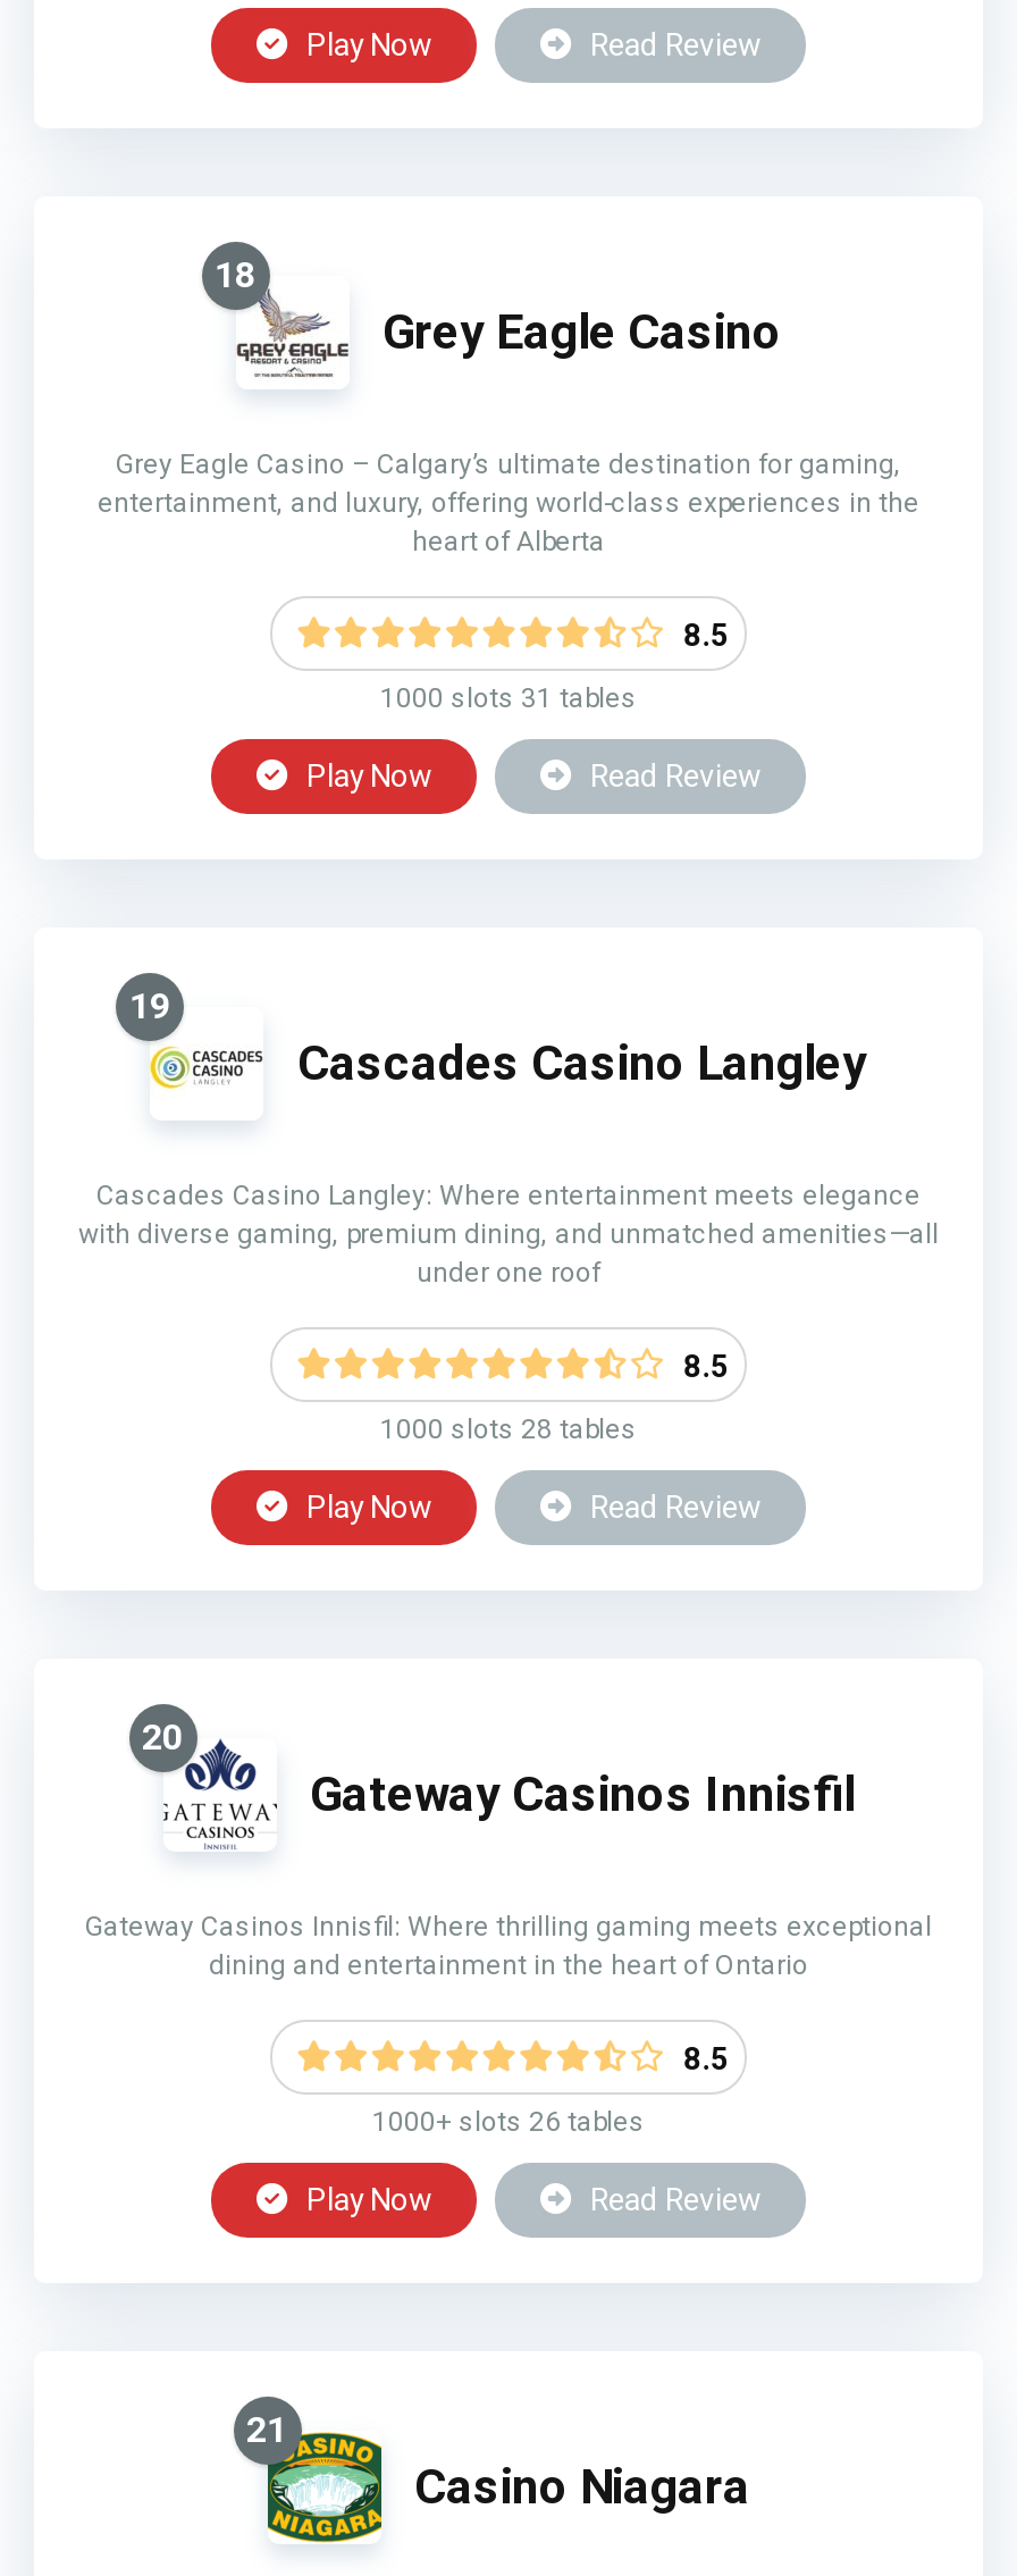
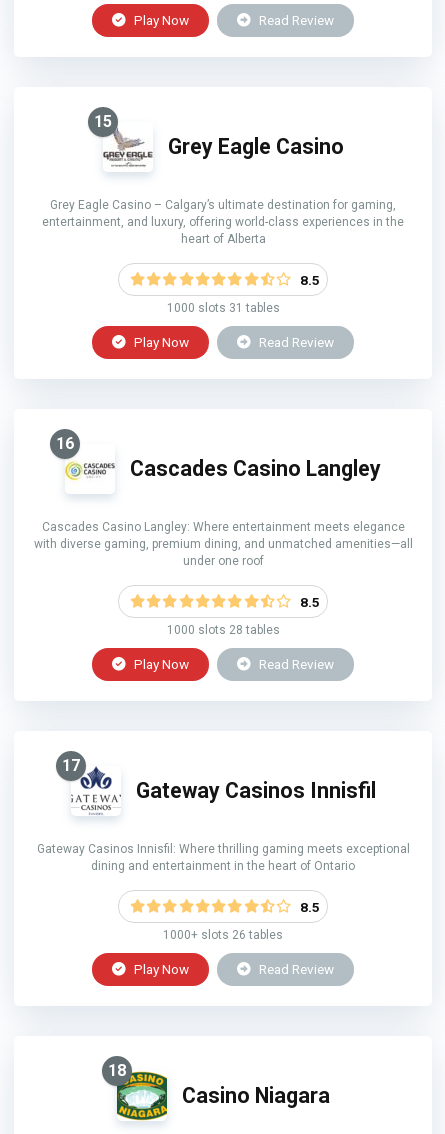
- 18
+ 15

- 19
+ 16

- 20
+ 17

- 21
+ 18
